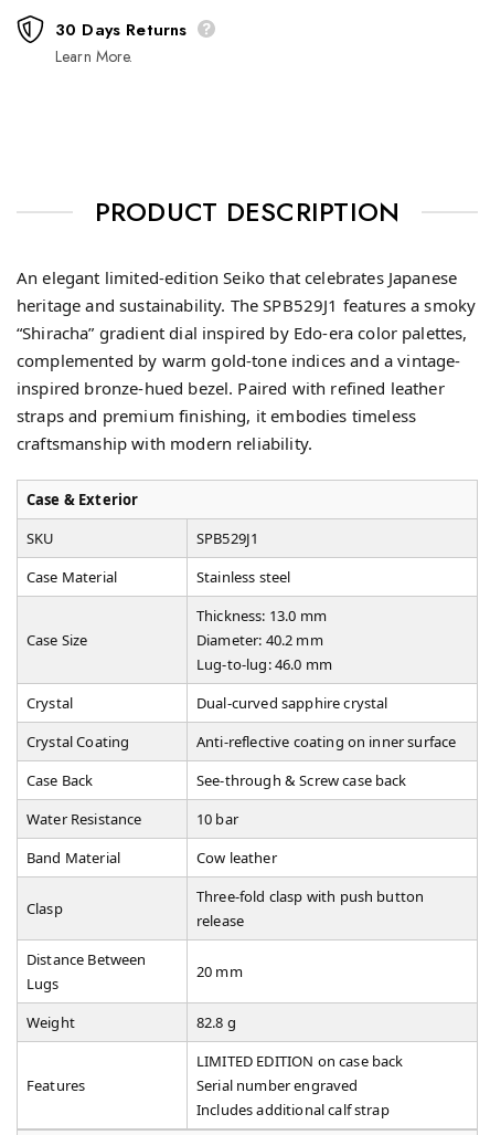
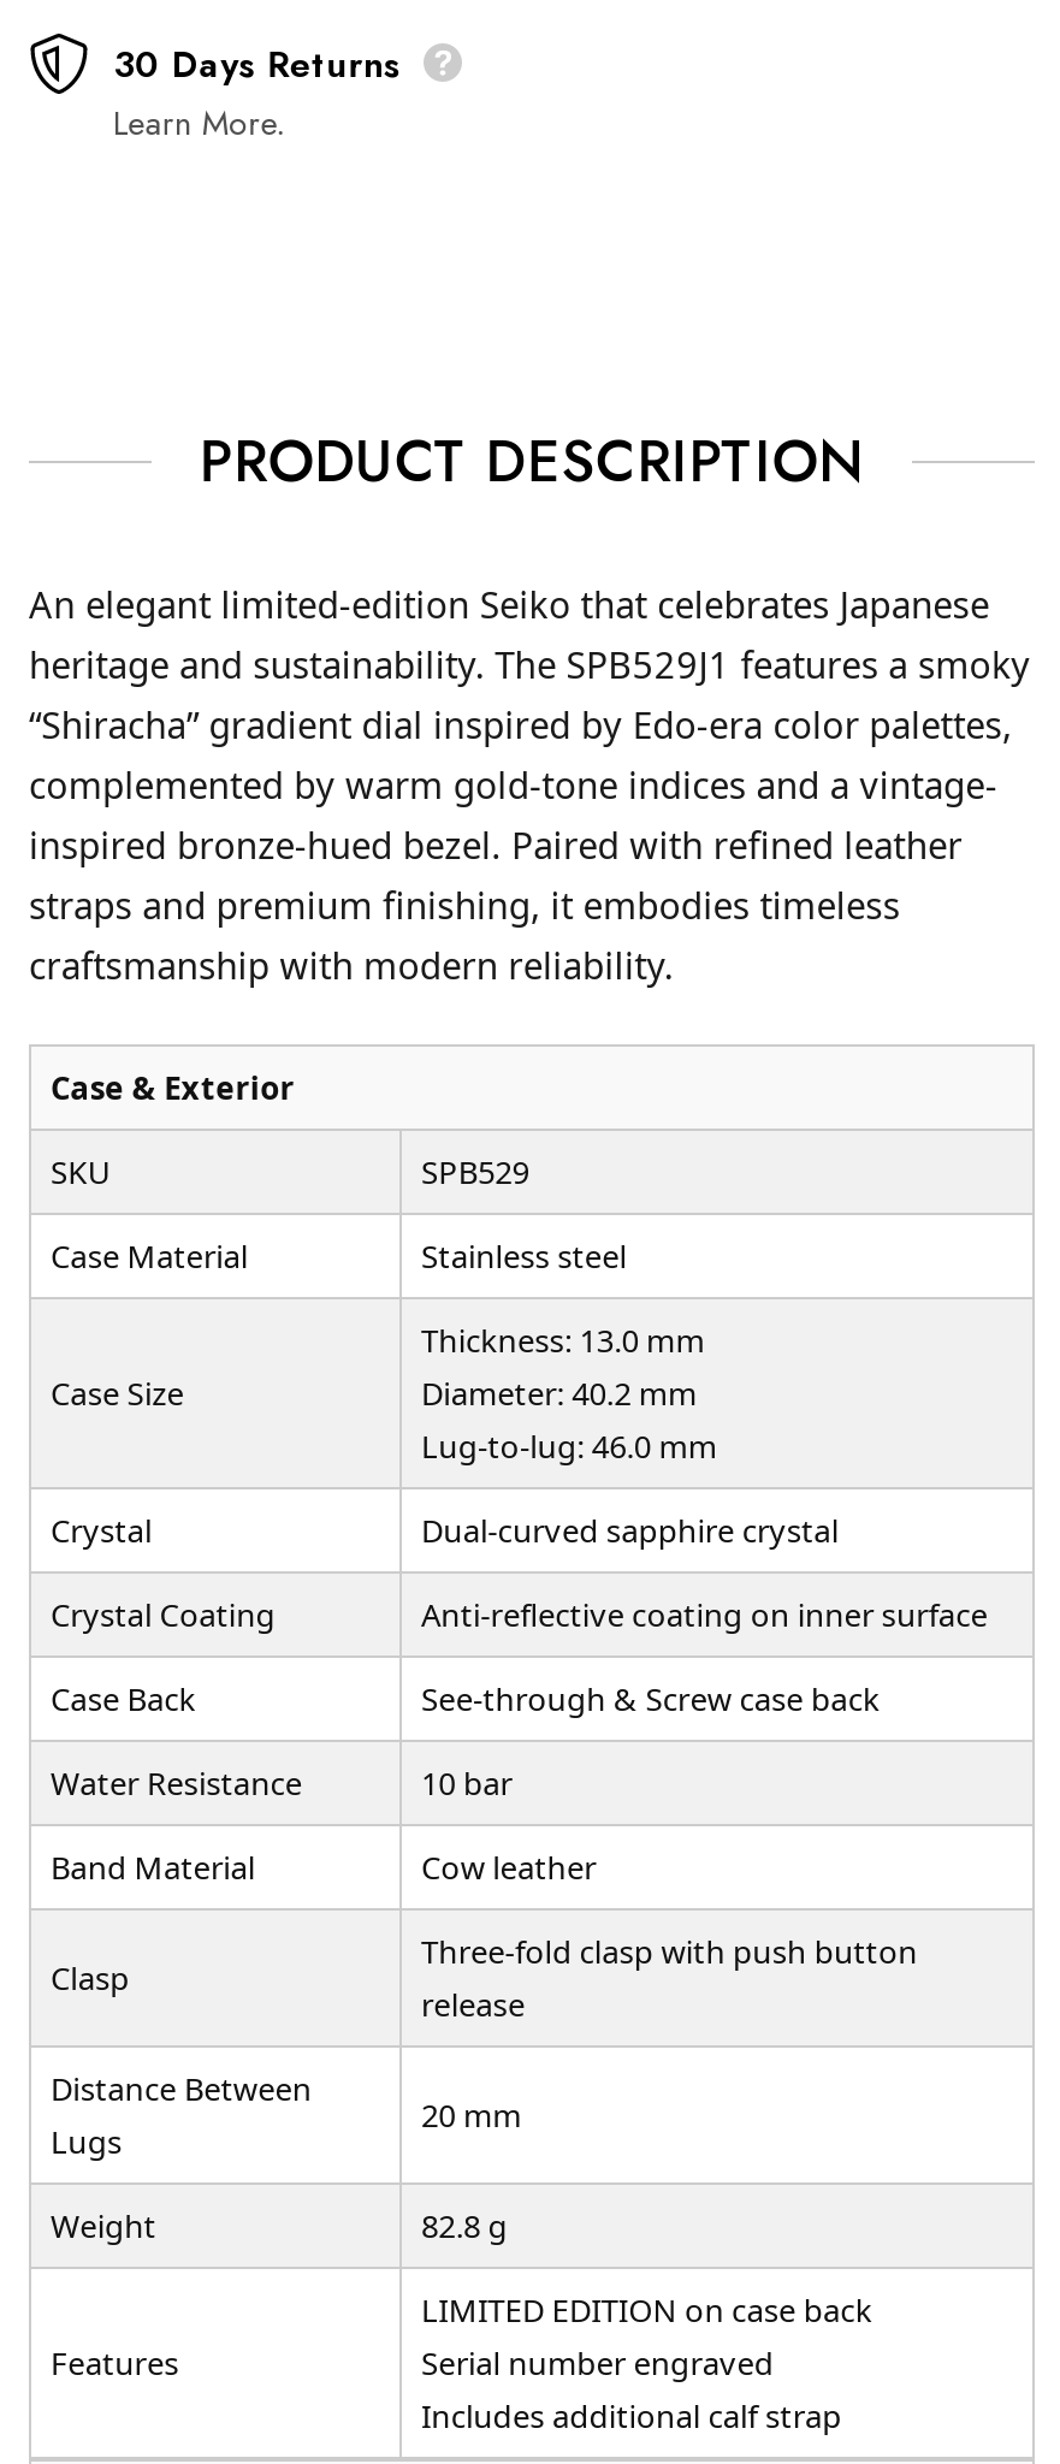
- SPB529J1
+ SPB529
